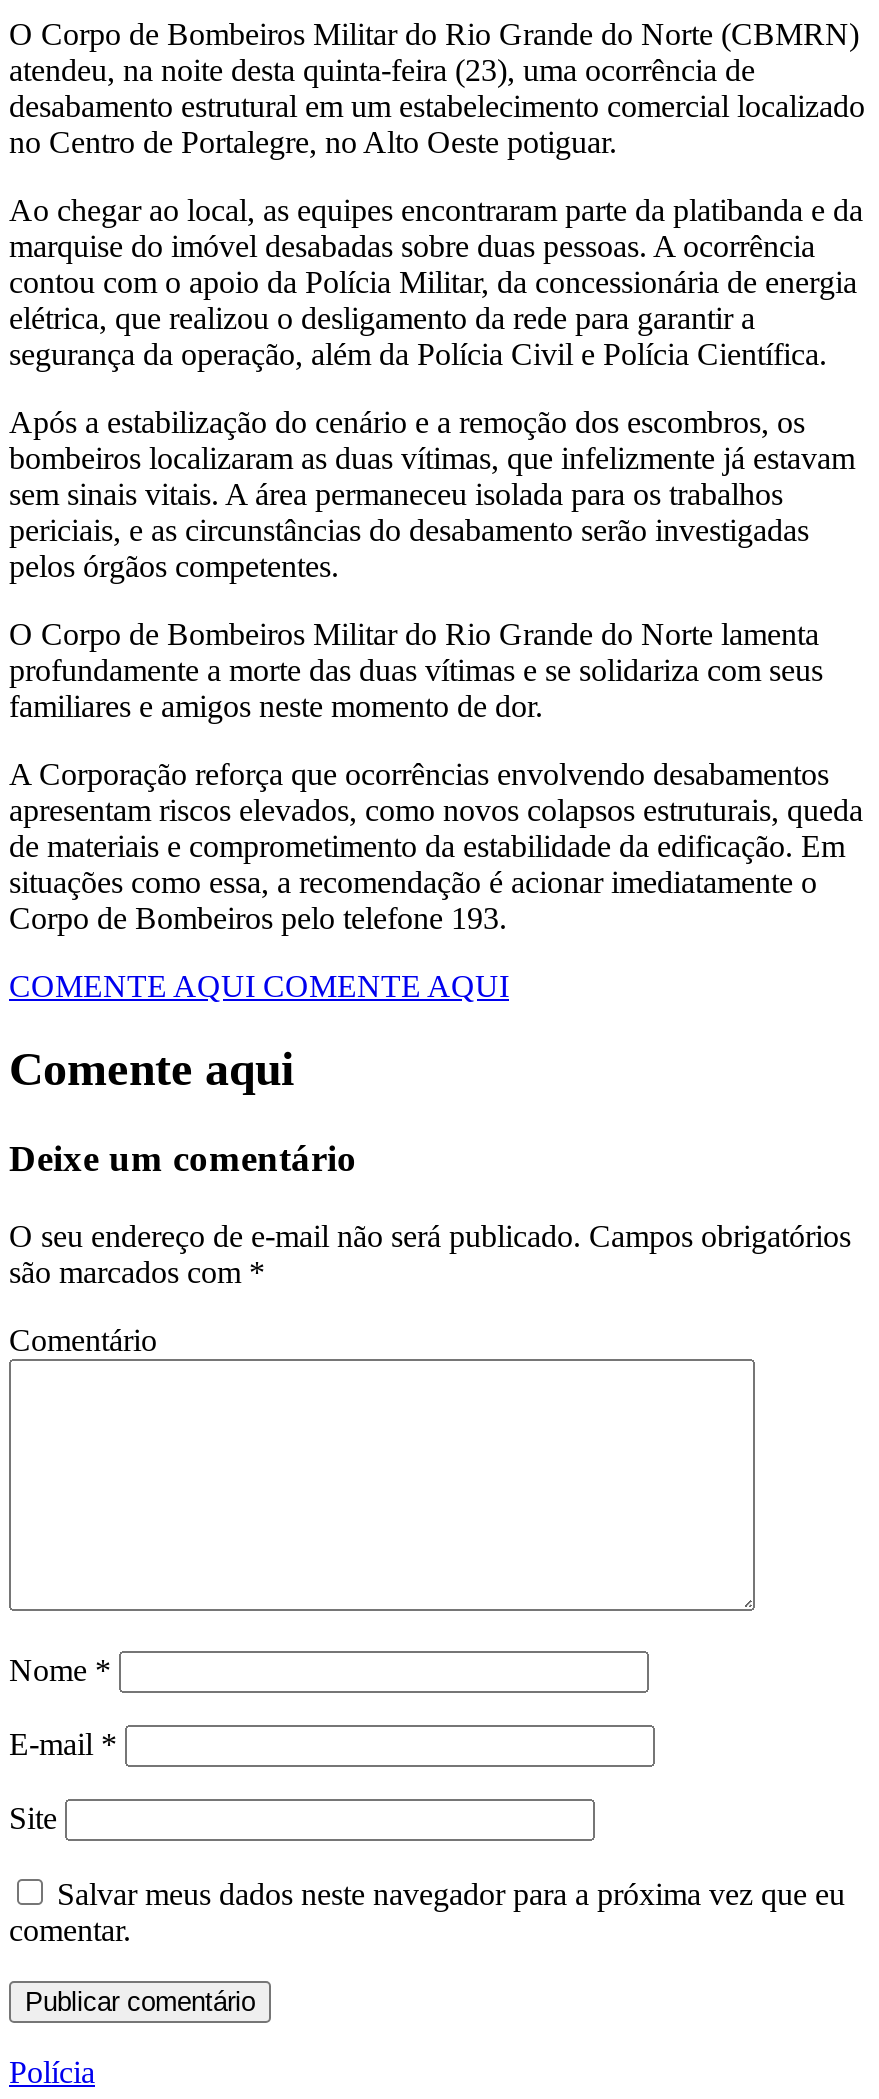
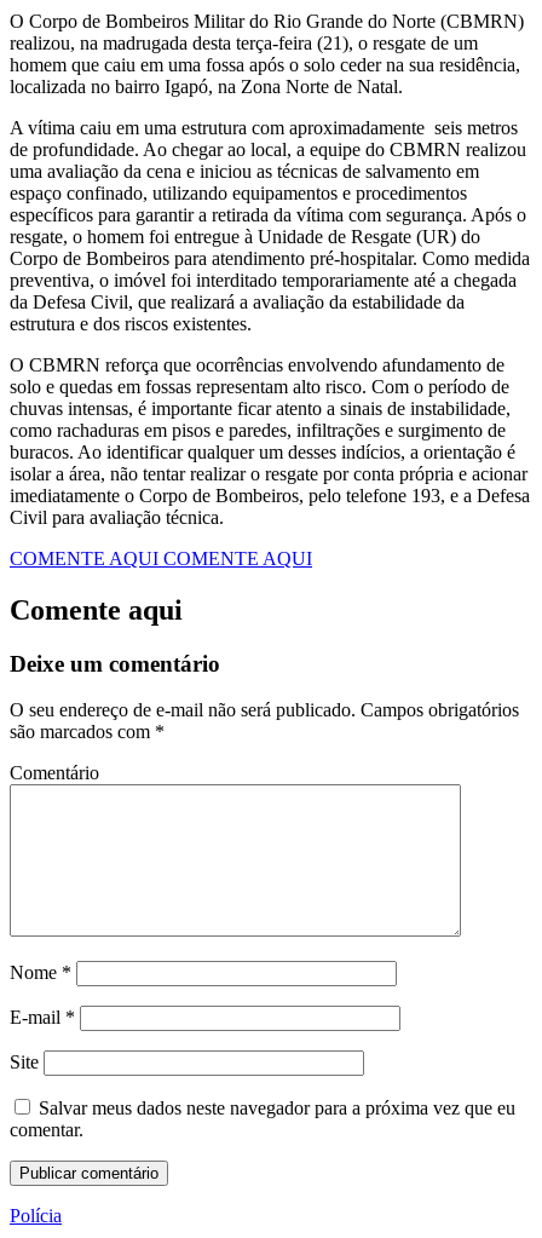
- atendeu, na noite desta quinta-feira (23), uma ocorrência de
- desabamento estrutural em um estabelecimento comercial localizado
- no Centro de Portalegre, no Alto Oeste potiguar.
- Ao chegar ao local, as equipes encontraram parte da platibanda e da
- marquise do imóvel desabadas sobre duas pessoas. A ocorrência
- contou com o apoio da Polícia Militar, da concessionária de energia
- elétrica, que realizou o desligamento da rede para garantir a
- segurança da operação, além da Polícia Civil e Polícia Científica.
- Após a estabilização do cenário e a remoção dos escombros, os
- bombeiros localizaram as duas vítimas, que infelizmente já estavam
- sem sinais vitais. A área permaneceu isolada para os trabalhos
- periciais, e as circunstâncias do desabamento serão investigadas
- pelos órgãos competentes.
- O Corpo de Bombeiros Militar do Rio Grande do Norte lamenta
- profundamente a morte das duas vítimas e se solidariza com seus
- familiares e amigos neste momento de dor.
- A Corporação reforça que ocorrências envolvendo desabamentos
- apresentam riscos elevados, como novos colapsos estruturais, queda
- de materiais e comprometimento da estabilidade da edificação. Em
- situações como essa, a recomendação é acionar imediatamente o
- Corpo de Bombeiros pelo telefone 193.
+ realizou, na madrugada desta terça-feira (21), o resgate de um
+ homem que caiu em uma fossa após o solo ceder na sua residência,
+ localizada no bairro Igapó, na Zona Norte de Natal.
+ A vítima caiu em uma estrutura com aproximadamente seis metros
+ de profundidade. Ao chegar ao local, a equipe do CBMRN realizou
+ uma avaliação da cena e iniciou as técnicas de salvamento em
+ espaço confinado, utilizando equipamentos e procedimentos
+ específicos para garantir a retirada da vítima com segurança. Após o
+ resgate, o homem foi entregue à Unidade de Resgate (UR) do
+ Corpo de Bombeiros para atendimento pré-hospitalar. Como medida
+ preventiva, o imóvel foi interditado temporariamente até a chegada
+ da Defesa Civil, que realizará a avaliação da estabilidade da
+ estrutura e dos riscos existentes.
+ O CBMRN reforça que ocorrências envolvendo afundamento de
+ solo e quedas em fossas representam alto risco. Com o período de
+ chuvas intensas, é importante ficar atento a sinais de instabilidade,
+ como rachaduras em pisos e paredes, infiltrações e surgimento de
+ buracos. Ao identificar qualquer um desses indícios, a orientação é
+ isolar a área, não tentar realizar o resgate por conta própria e acionar
+ imediatamente o Corpo de Bombeiros, pelo telefone 193, e a Defesa
+ Civil para avaliação técnica.
